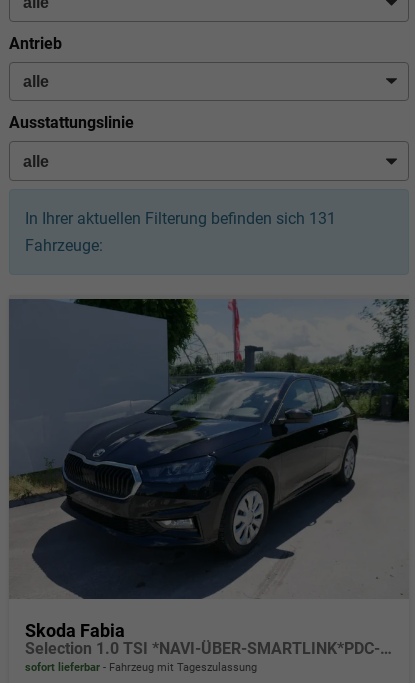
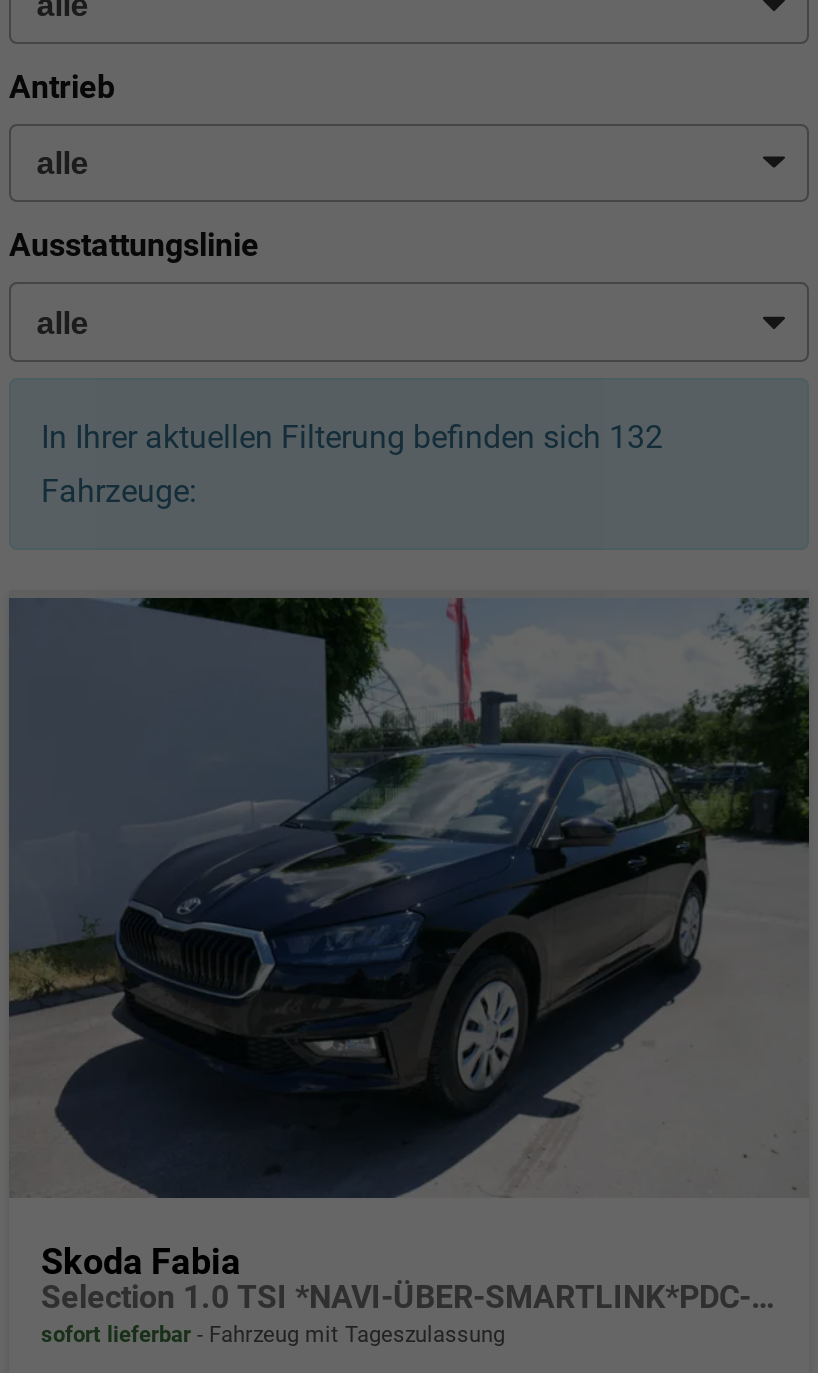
- In Ihrer aktuellen Filterung befinden sich 131
+ In Ihrer aktuellen Filterung befinden sich 132
